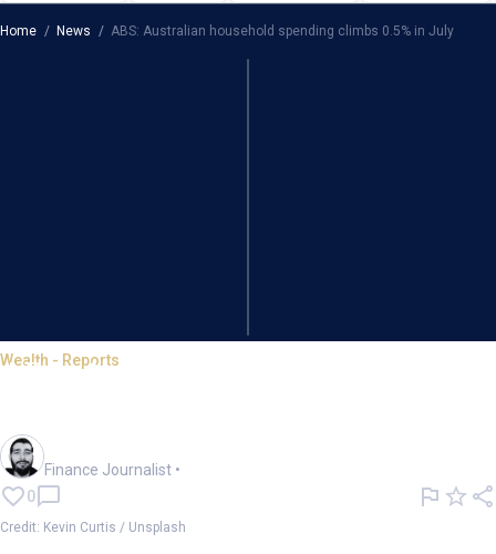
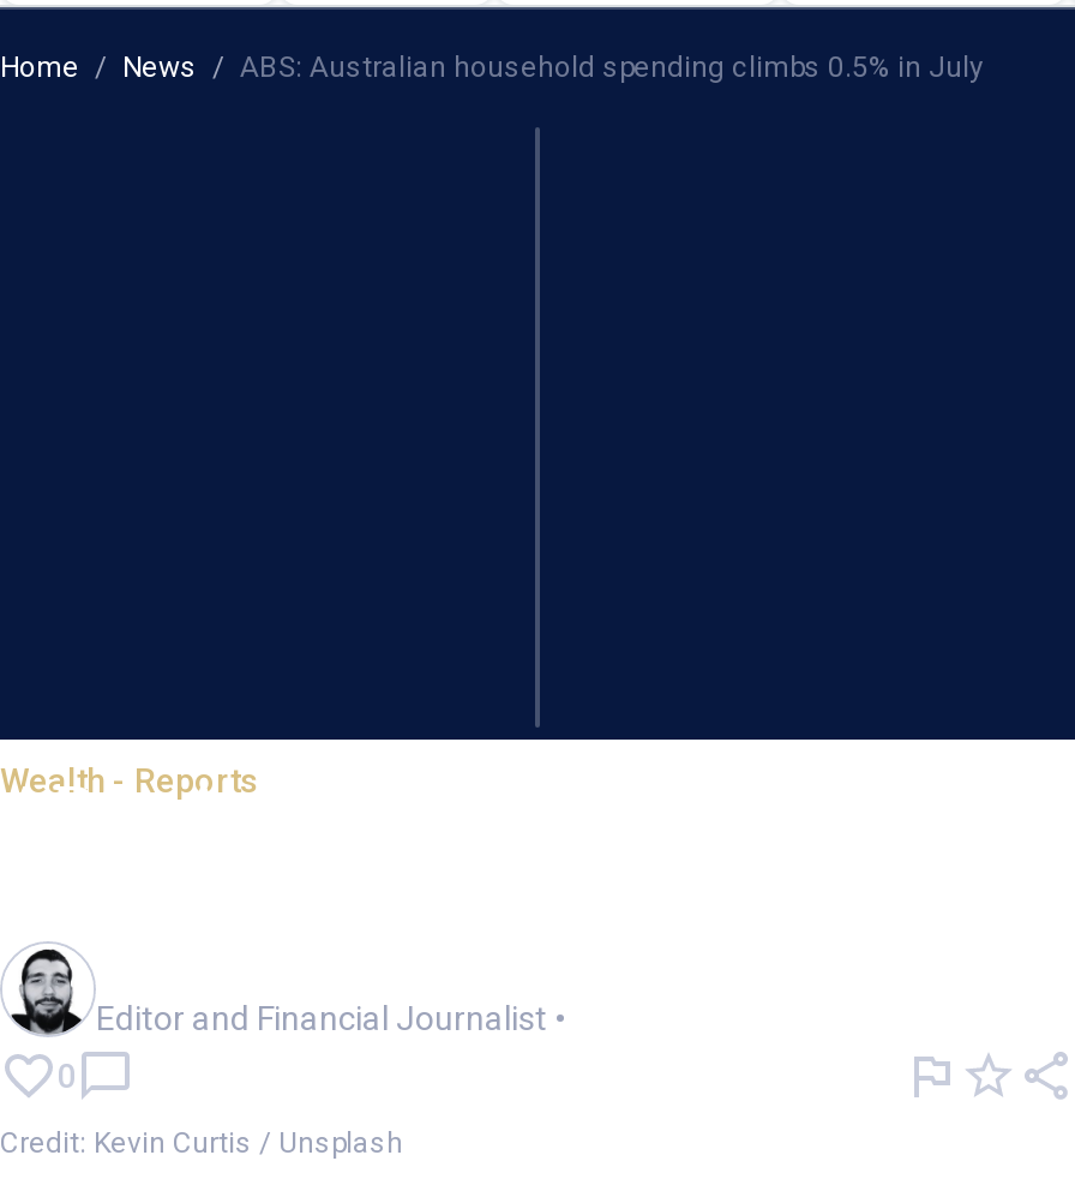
- Finance Journalist •
+ Editor and Financial Journalist •
